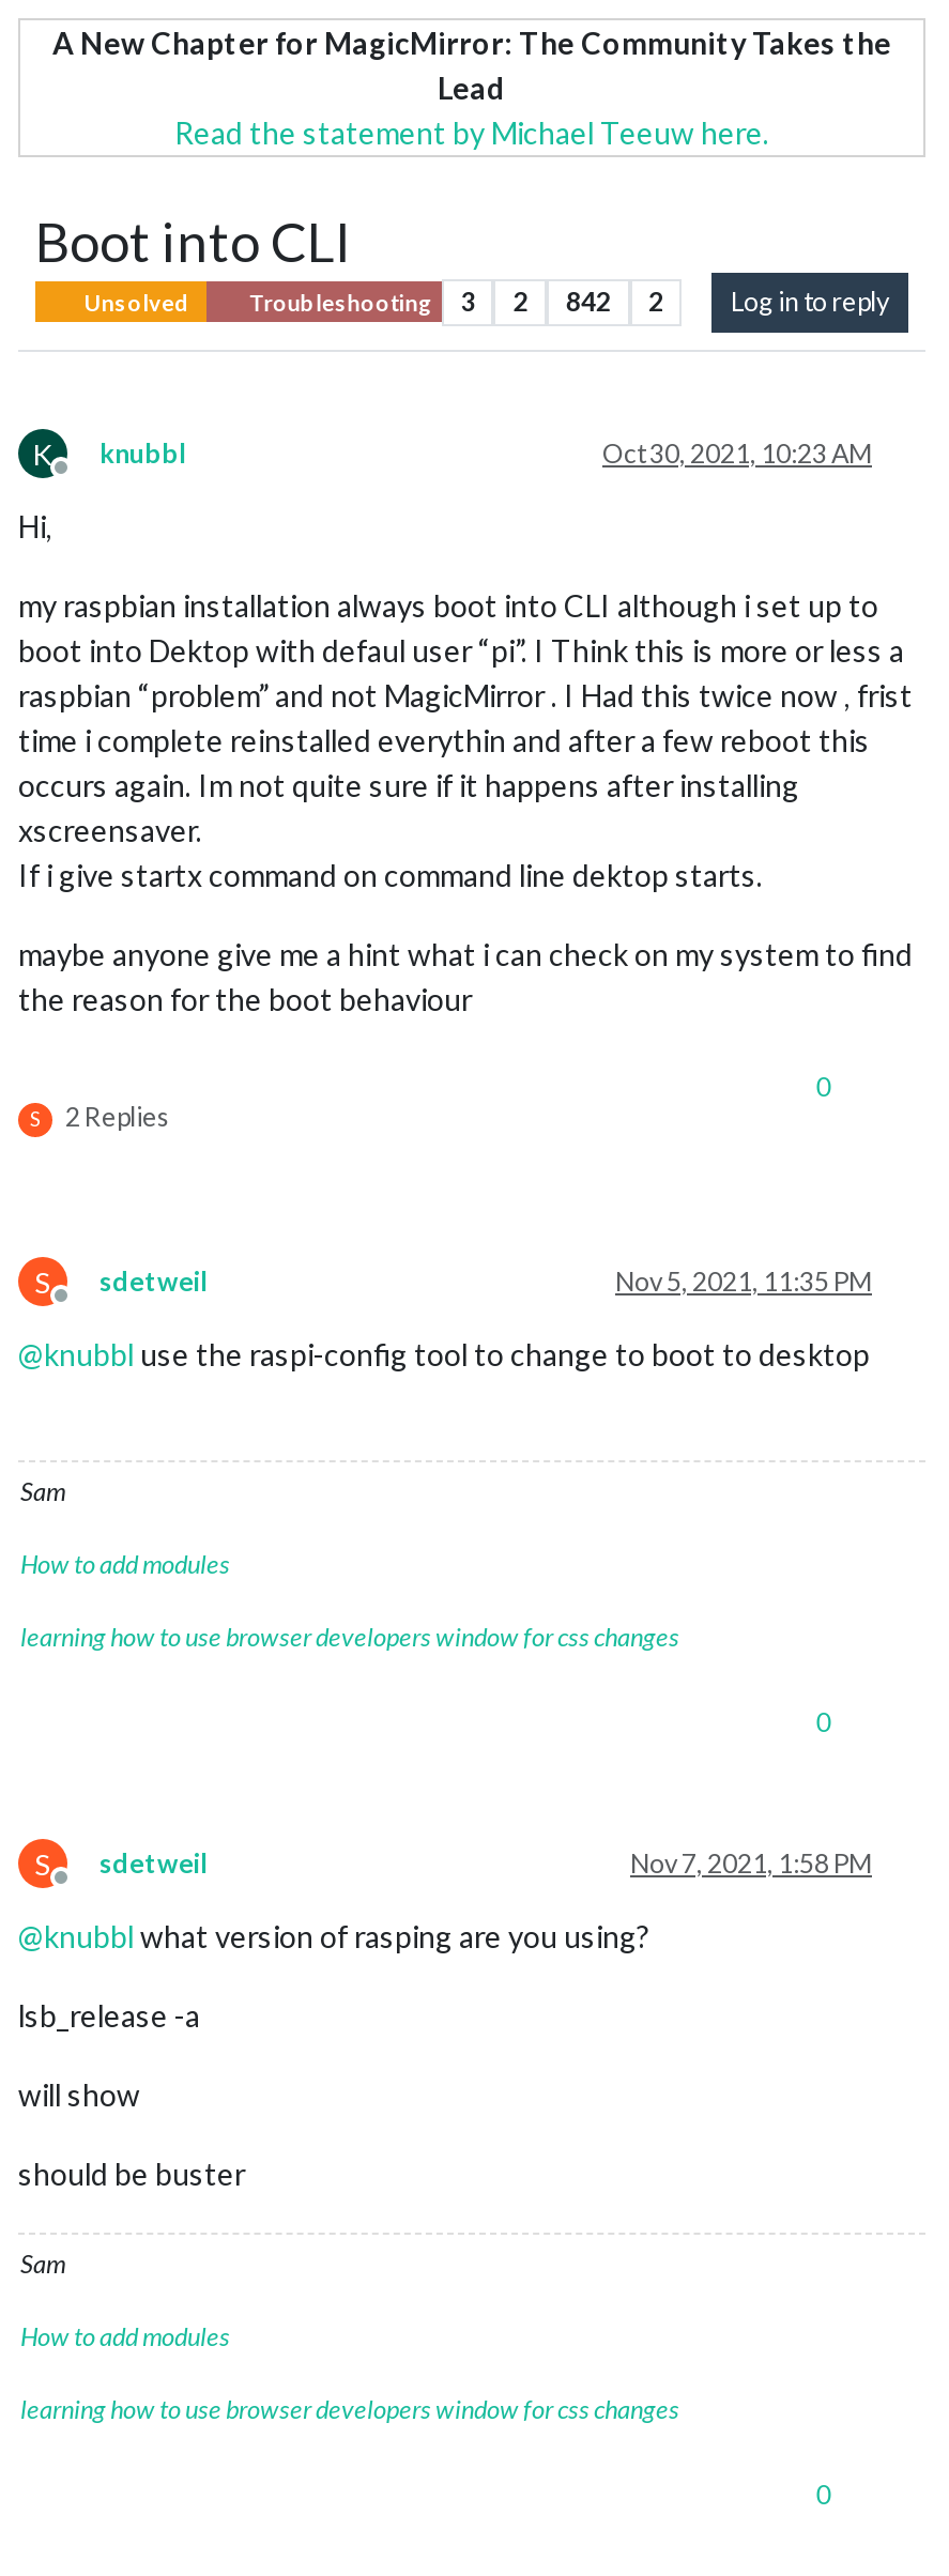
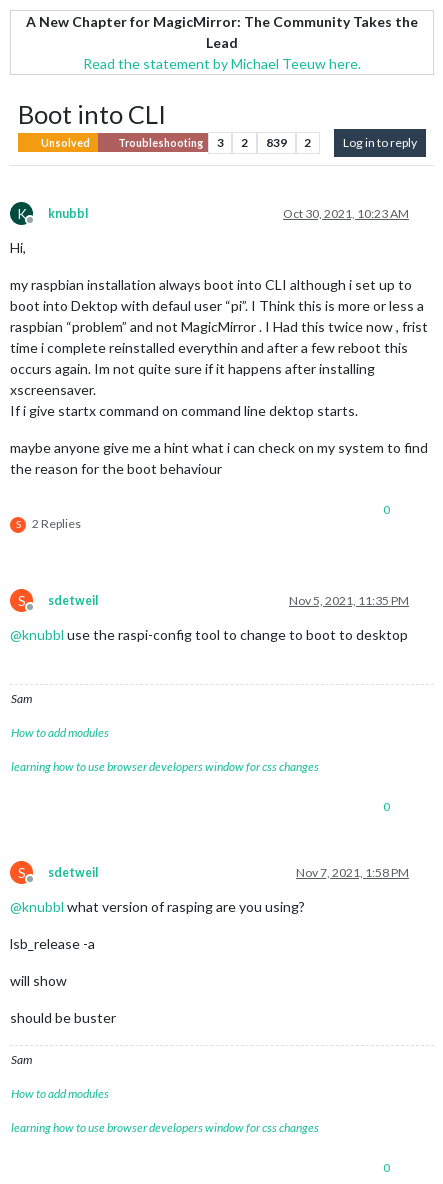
- Troubleshooting 3 2 842 2
+ Troubleshooting 3 2 839 2
